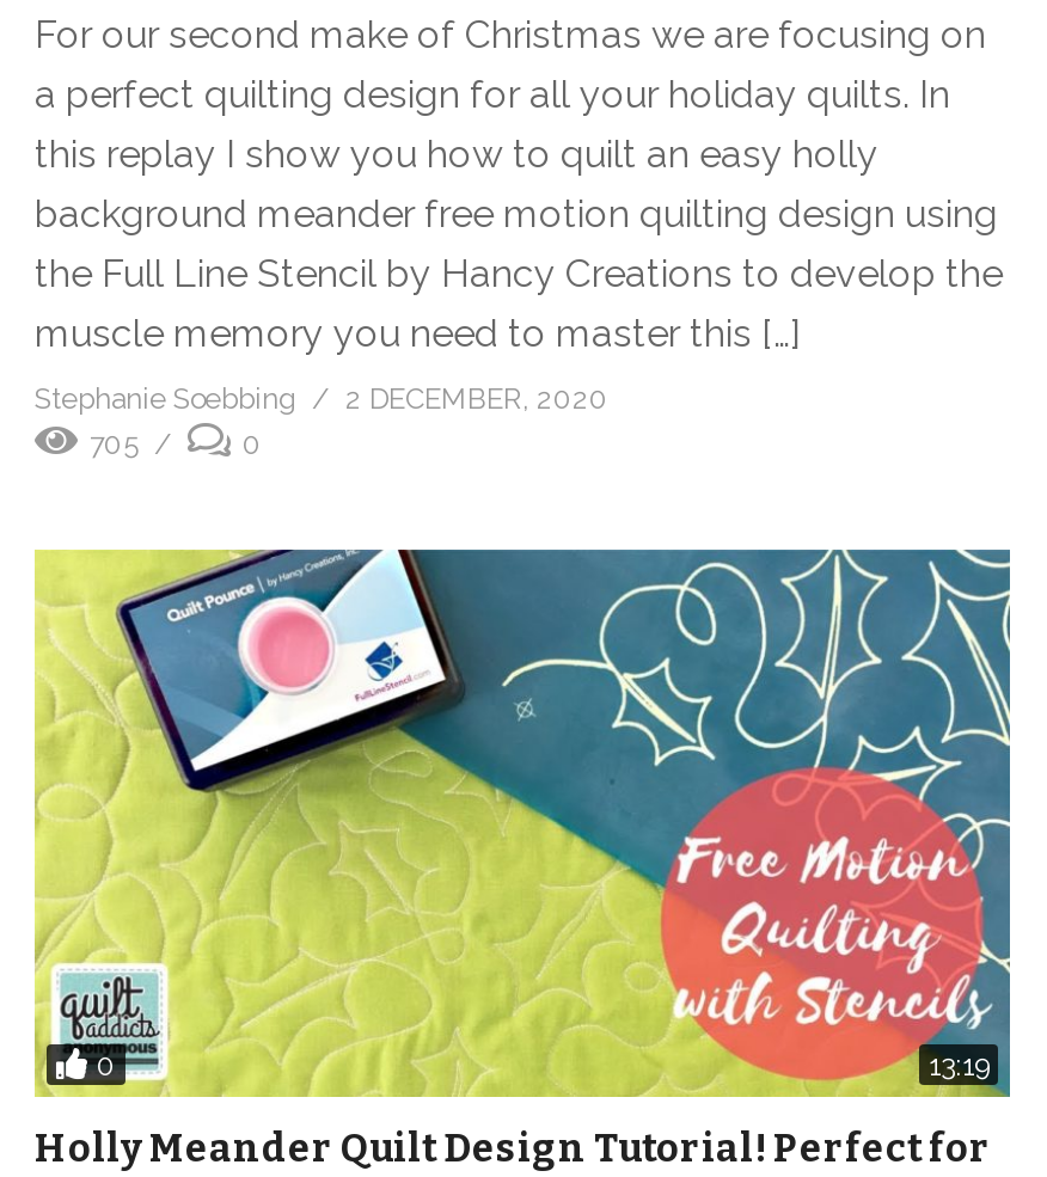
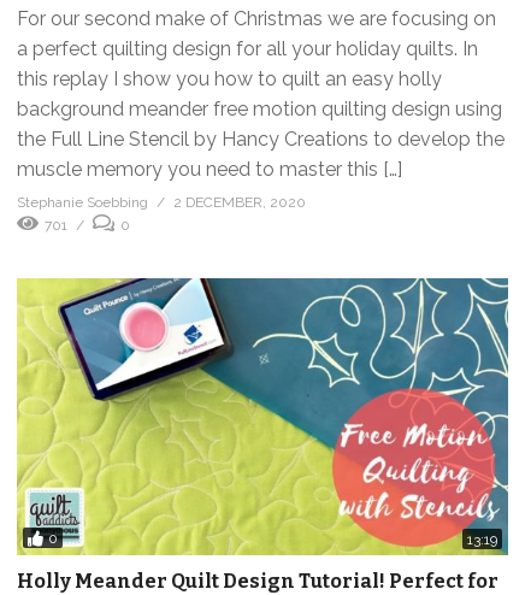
- 705
+ 701
